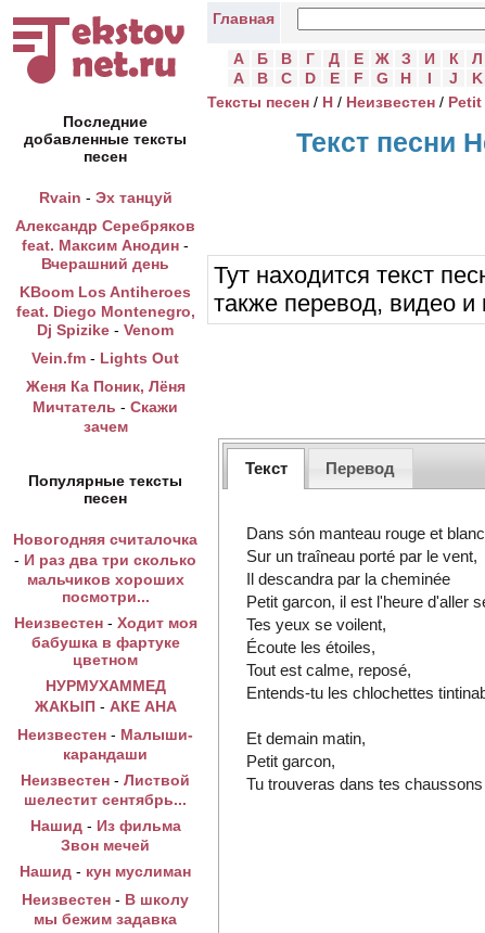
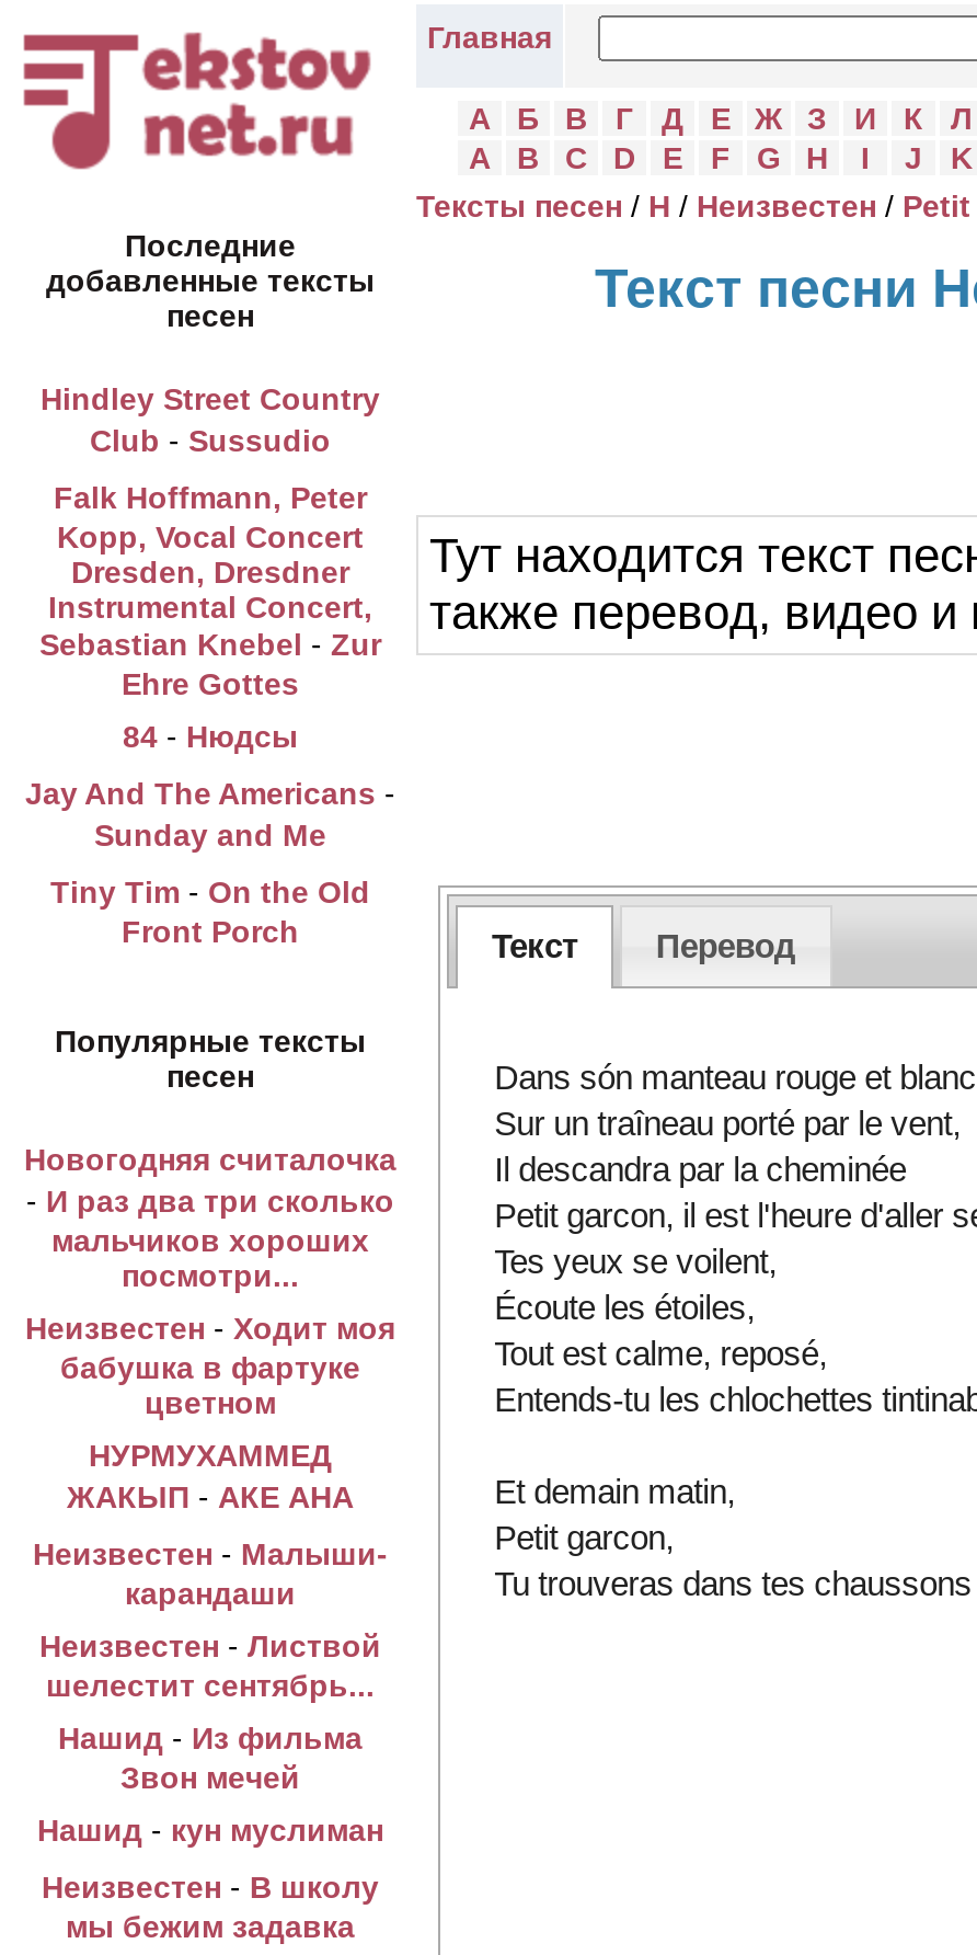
- Rvain - Эх танцуй
+ Hindley Street Country
+ Club - Sussudio

- Александр Серебряков
- feat. Максим Анодин -
- Вчерашний день
+ Falk Hoffmann, Peter
+ Kopp, Vocal Concert
+ Dresden, Dresdner
+ Instrumental Concert,
+ Sebastian Knebel - Zur
+ Ehre Gottes

- KBoom Los Antiheroes
- feat. Diego Montenegro,
- Dj Spizike - Venom
+ 84 - Нюдсы

- Vein.fm - Lights Out
+ Jay And The Americans -
+ Sunday and Me

- Женя Ка Поник, Лёня
- Мичтатель - Скажи
- зачем
+ Tiny Tim - On the Old
+ Front Porch
